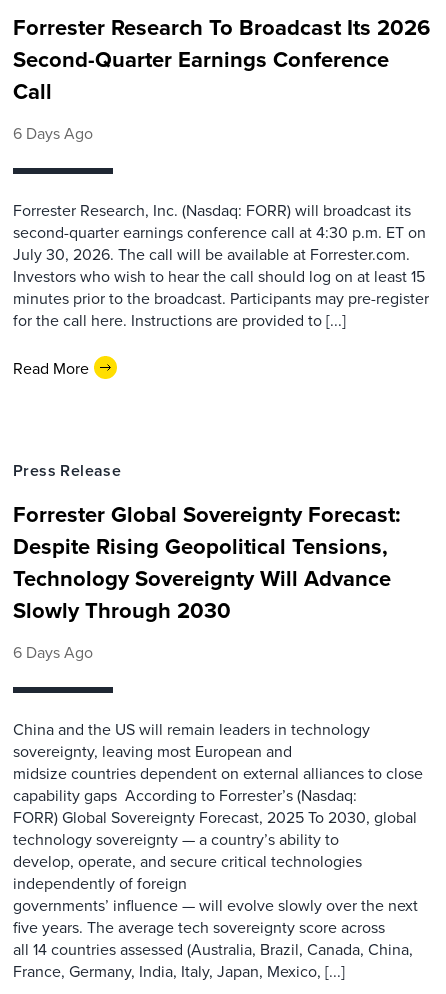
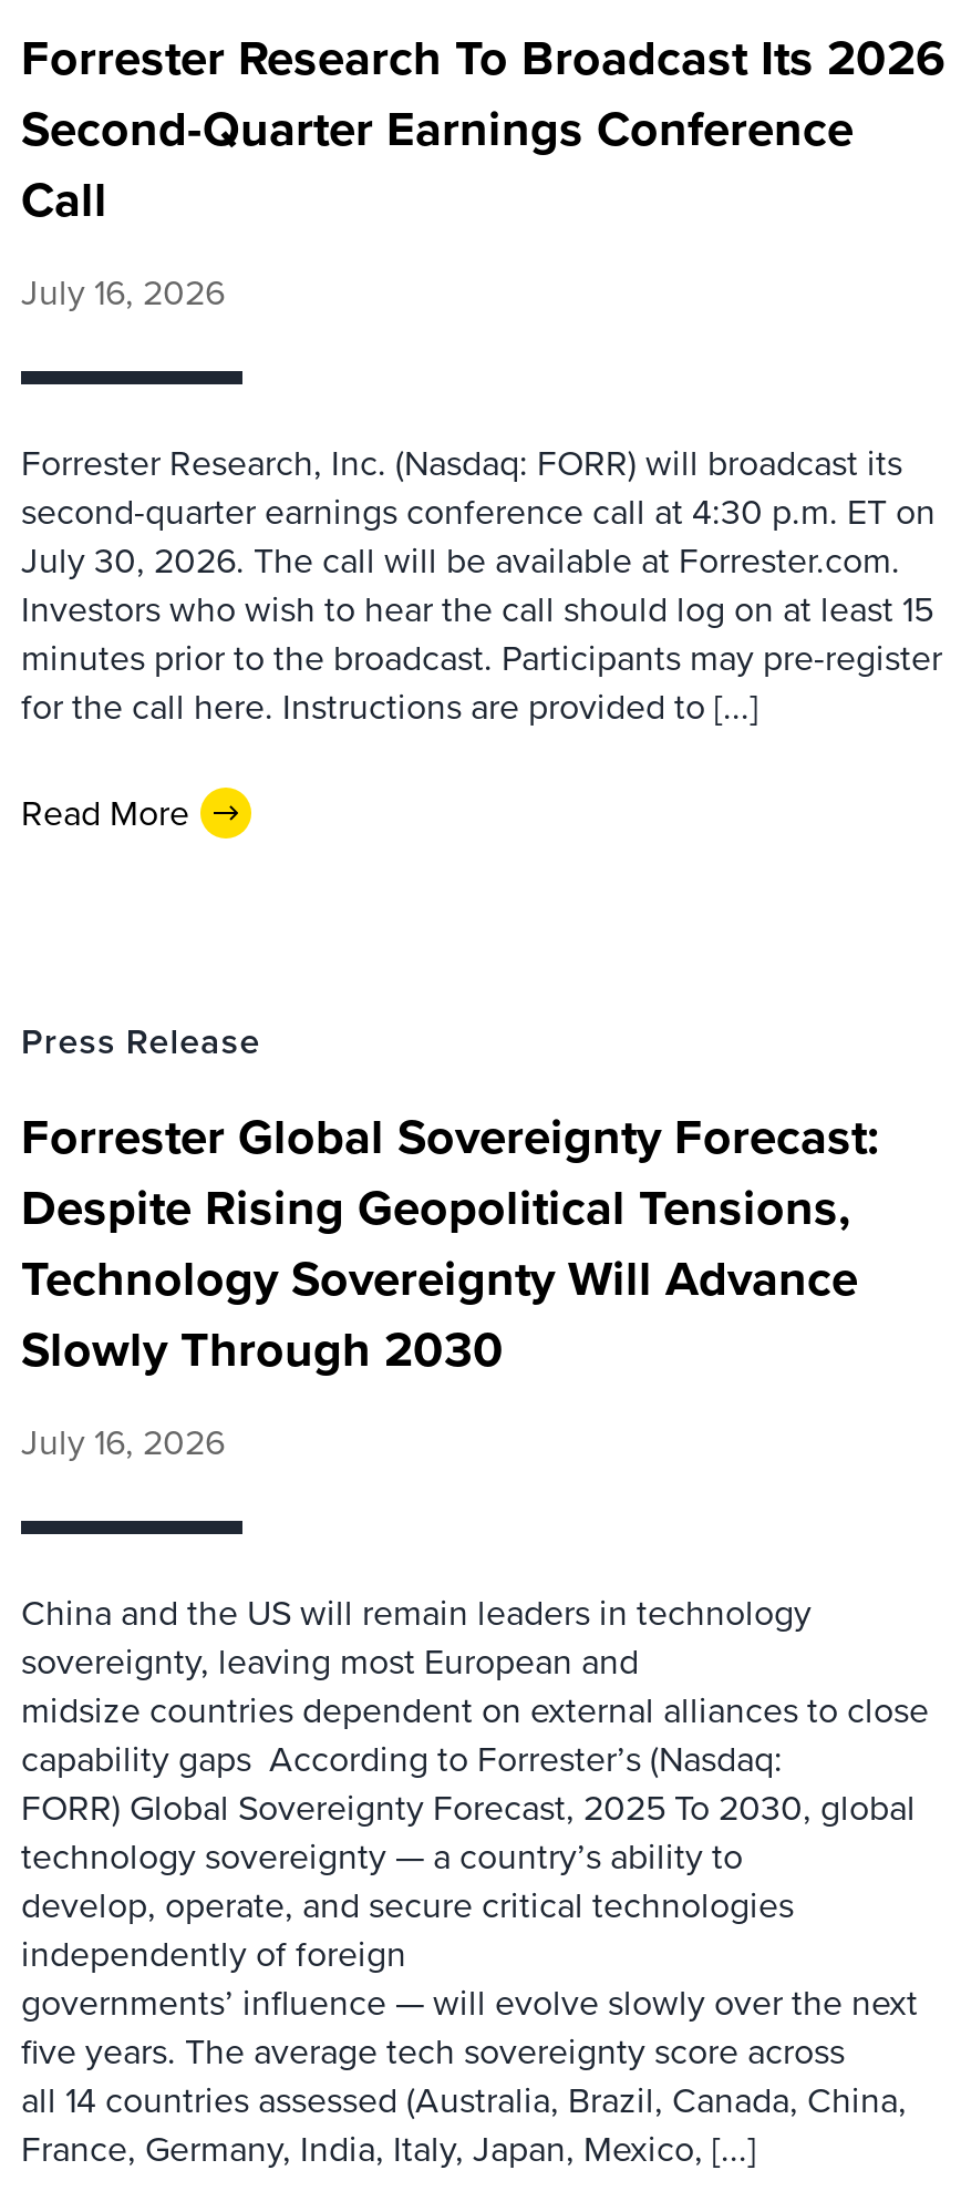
- 6 Days Ago
+ July 16, 2026

- 6 Days Ago
+ July 16, 2026
